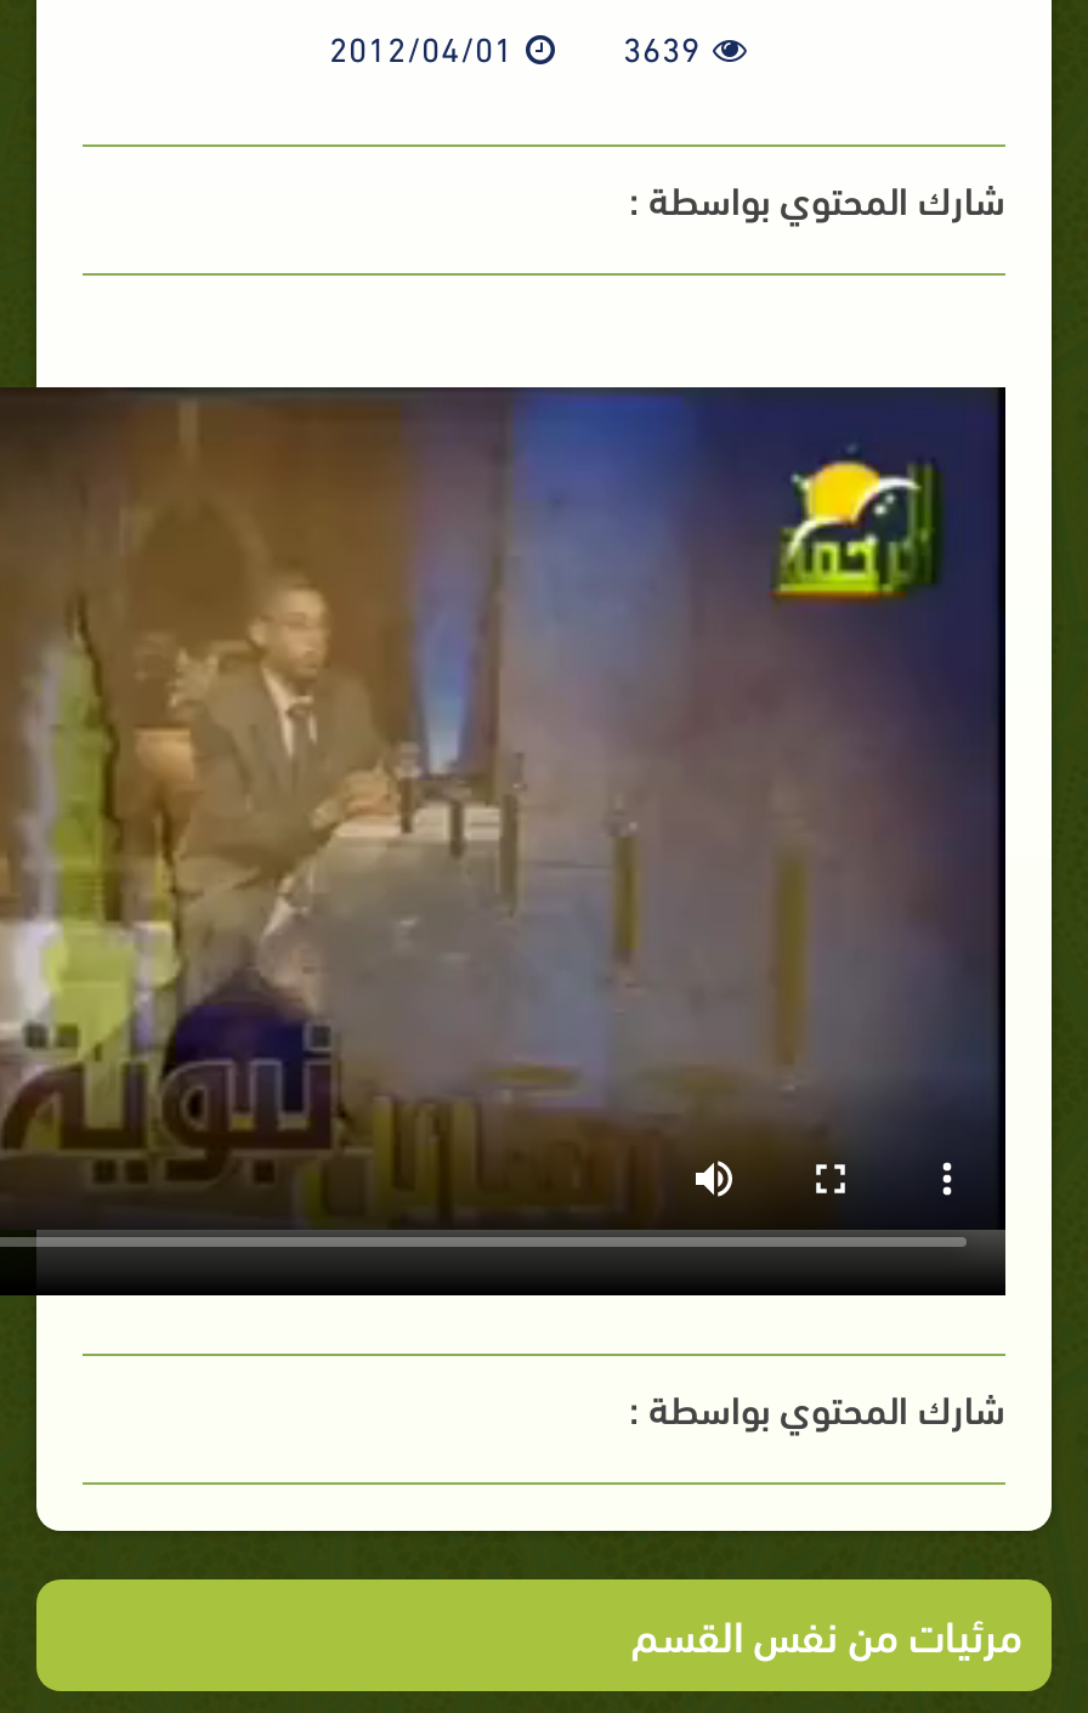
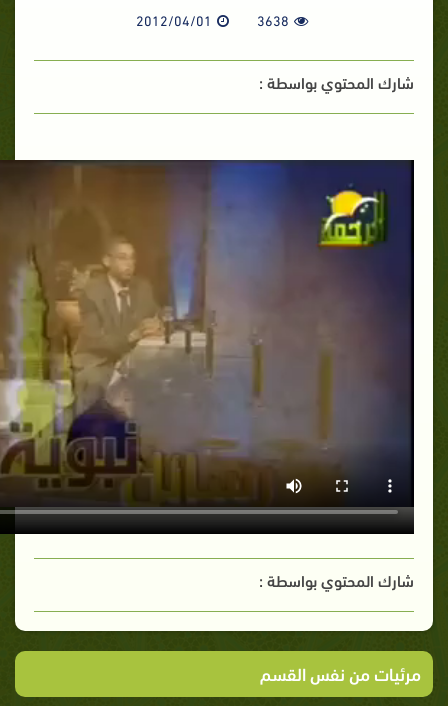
- 3639
+ 3638
